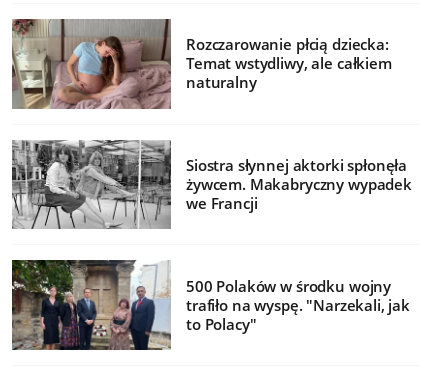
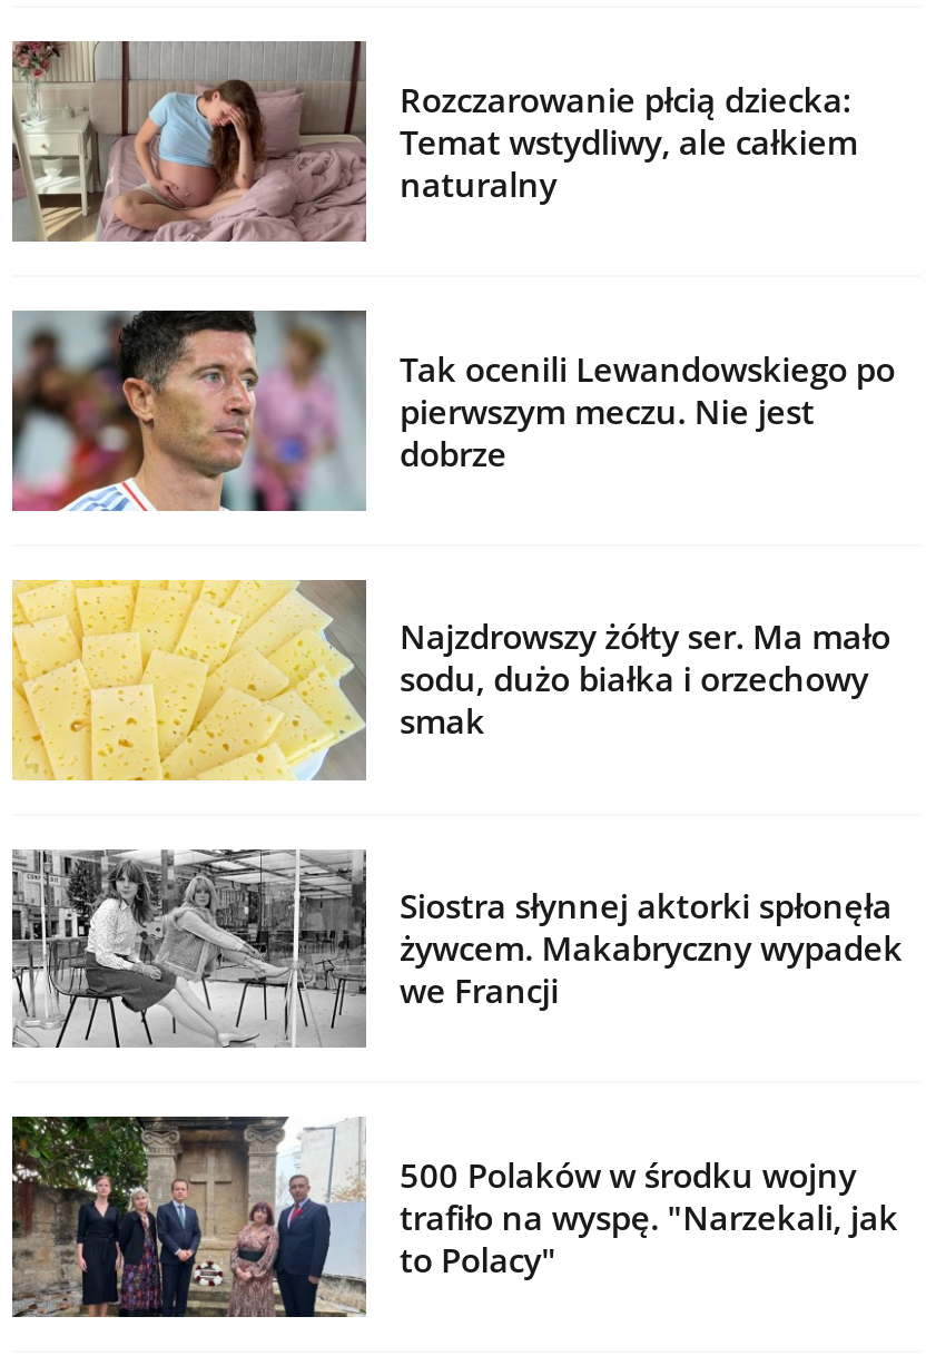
+ [image]
+ Tak ocenili Lewandowskiego po
+ pierwszym meczu. Nie jest
+ dobrze

+ [image]
+ Najzdrowszy żółty ser. Ma mało
+ sodu, dużo białka i orzechowy
+ smak
